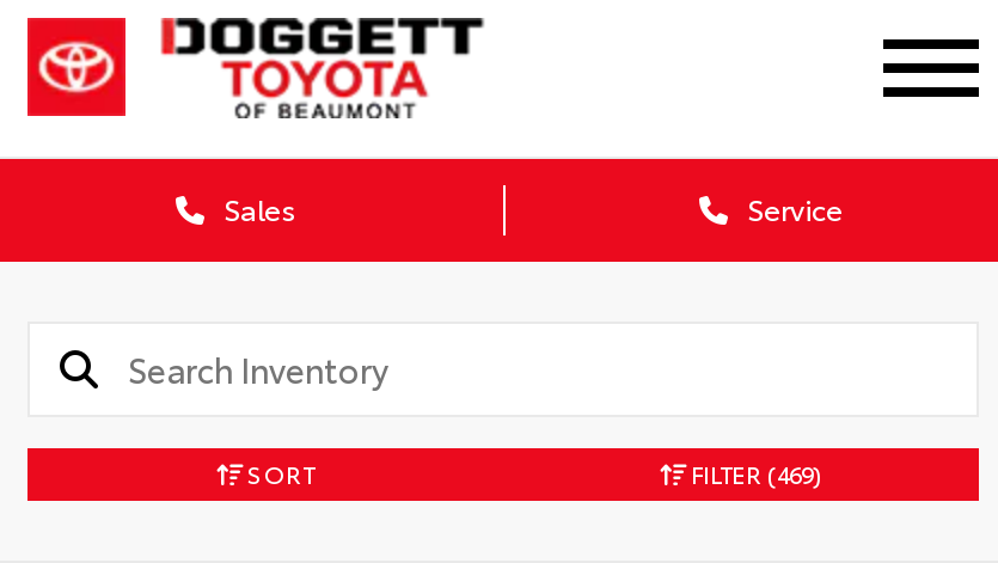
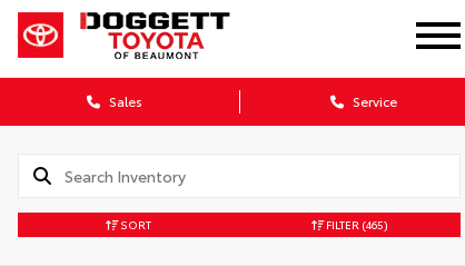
- FILTER (469)
+ FILTER (465)
